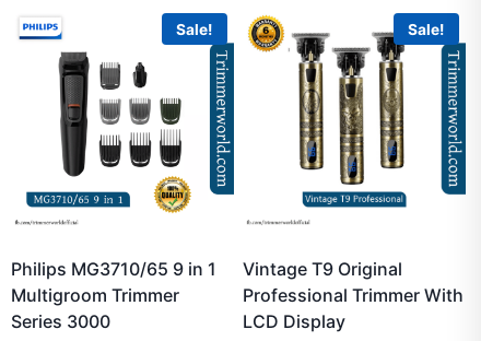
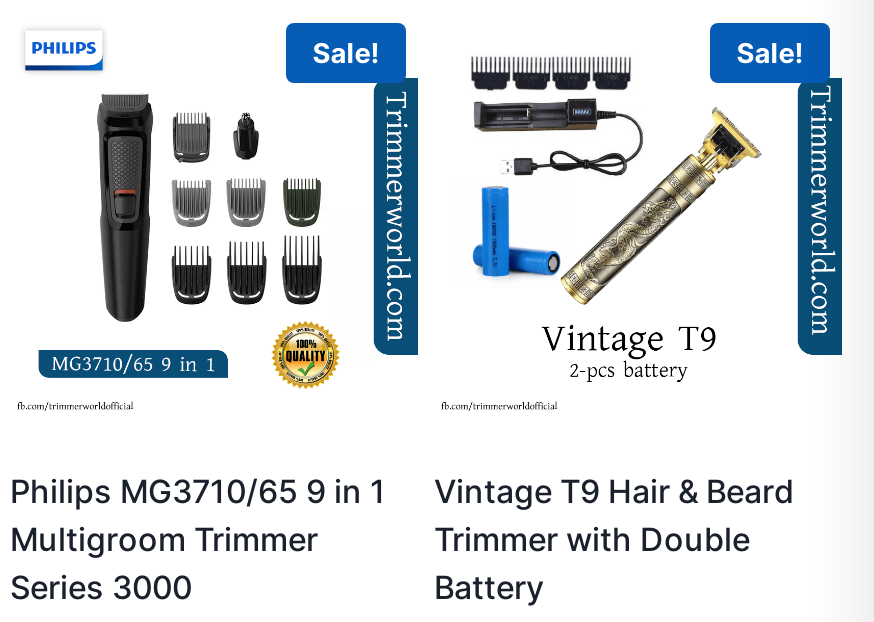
- [image]
+ [image]

- Vintage T9 Original
- Professional Trimmer With
- LCD Display
+ Vintage T9 Hair & Beard
+ Trimmer with Double
+ Battery
